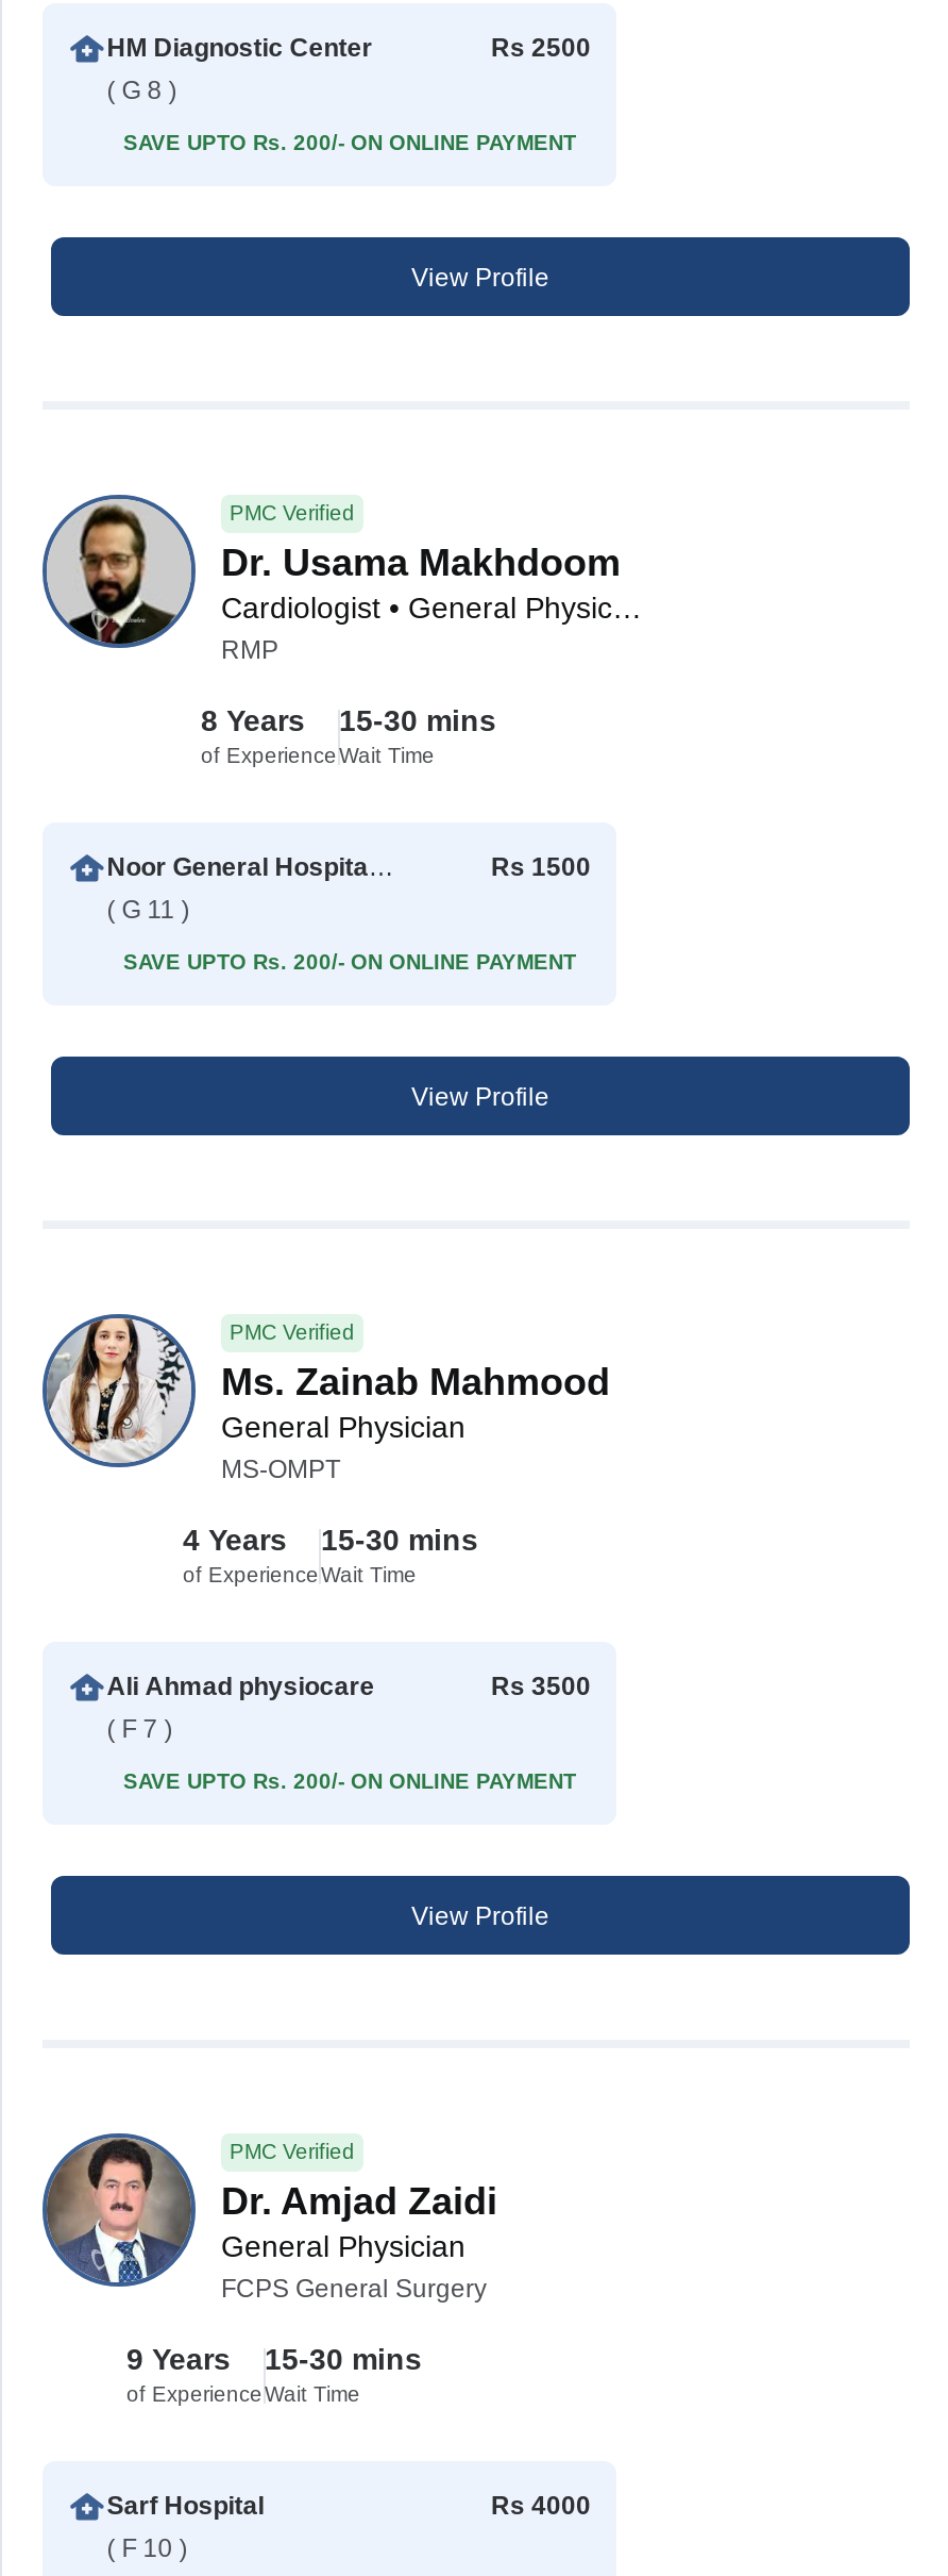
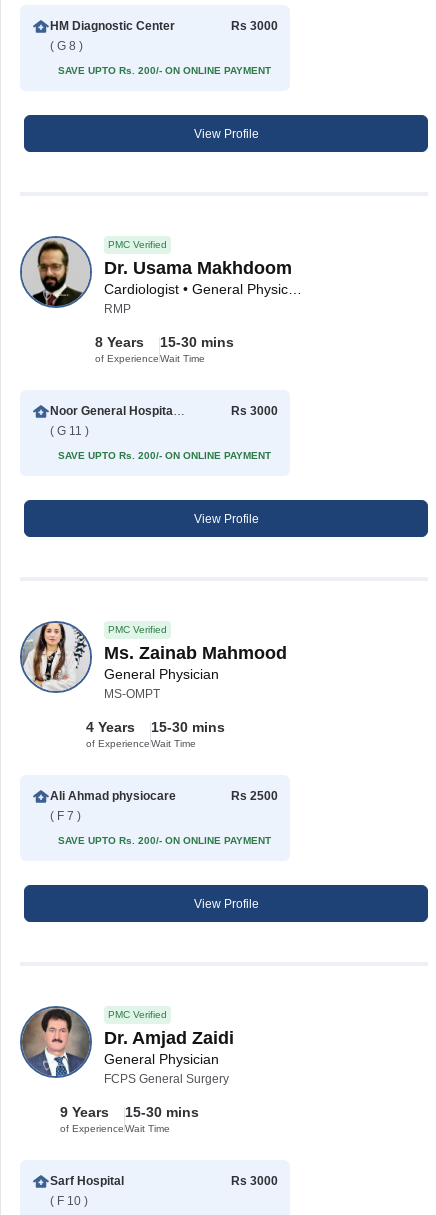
- Rs 2500
+ Rs 3000

- Rs 1500
+ Rs 3000

- Rs 3500
+ Rs 2500

- Rs 4000
+ Rs 3000
